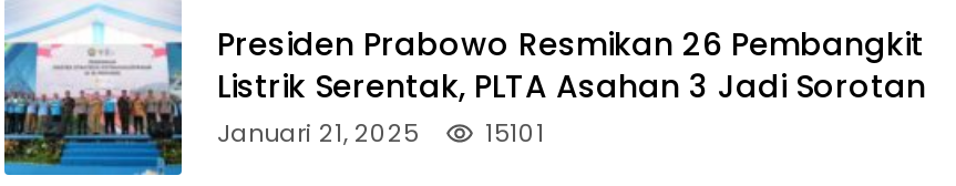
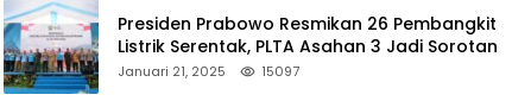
- Januari 21, 2025 15101
+ Januari 21, 2025 15097
